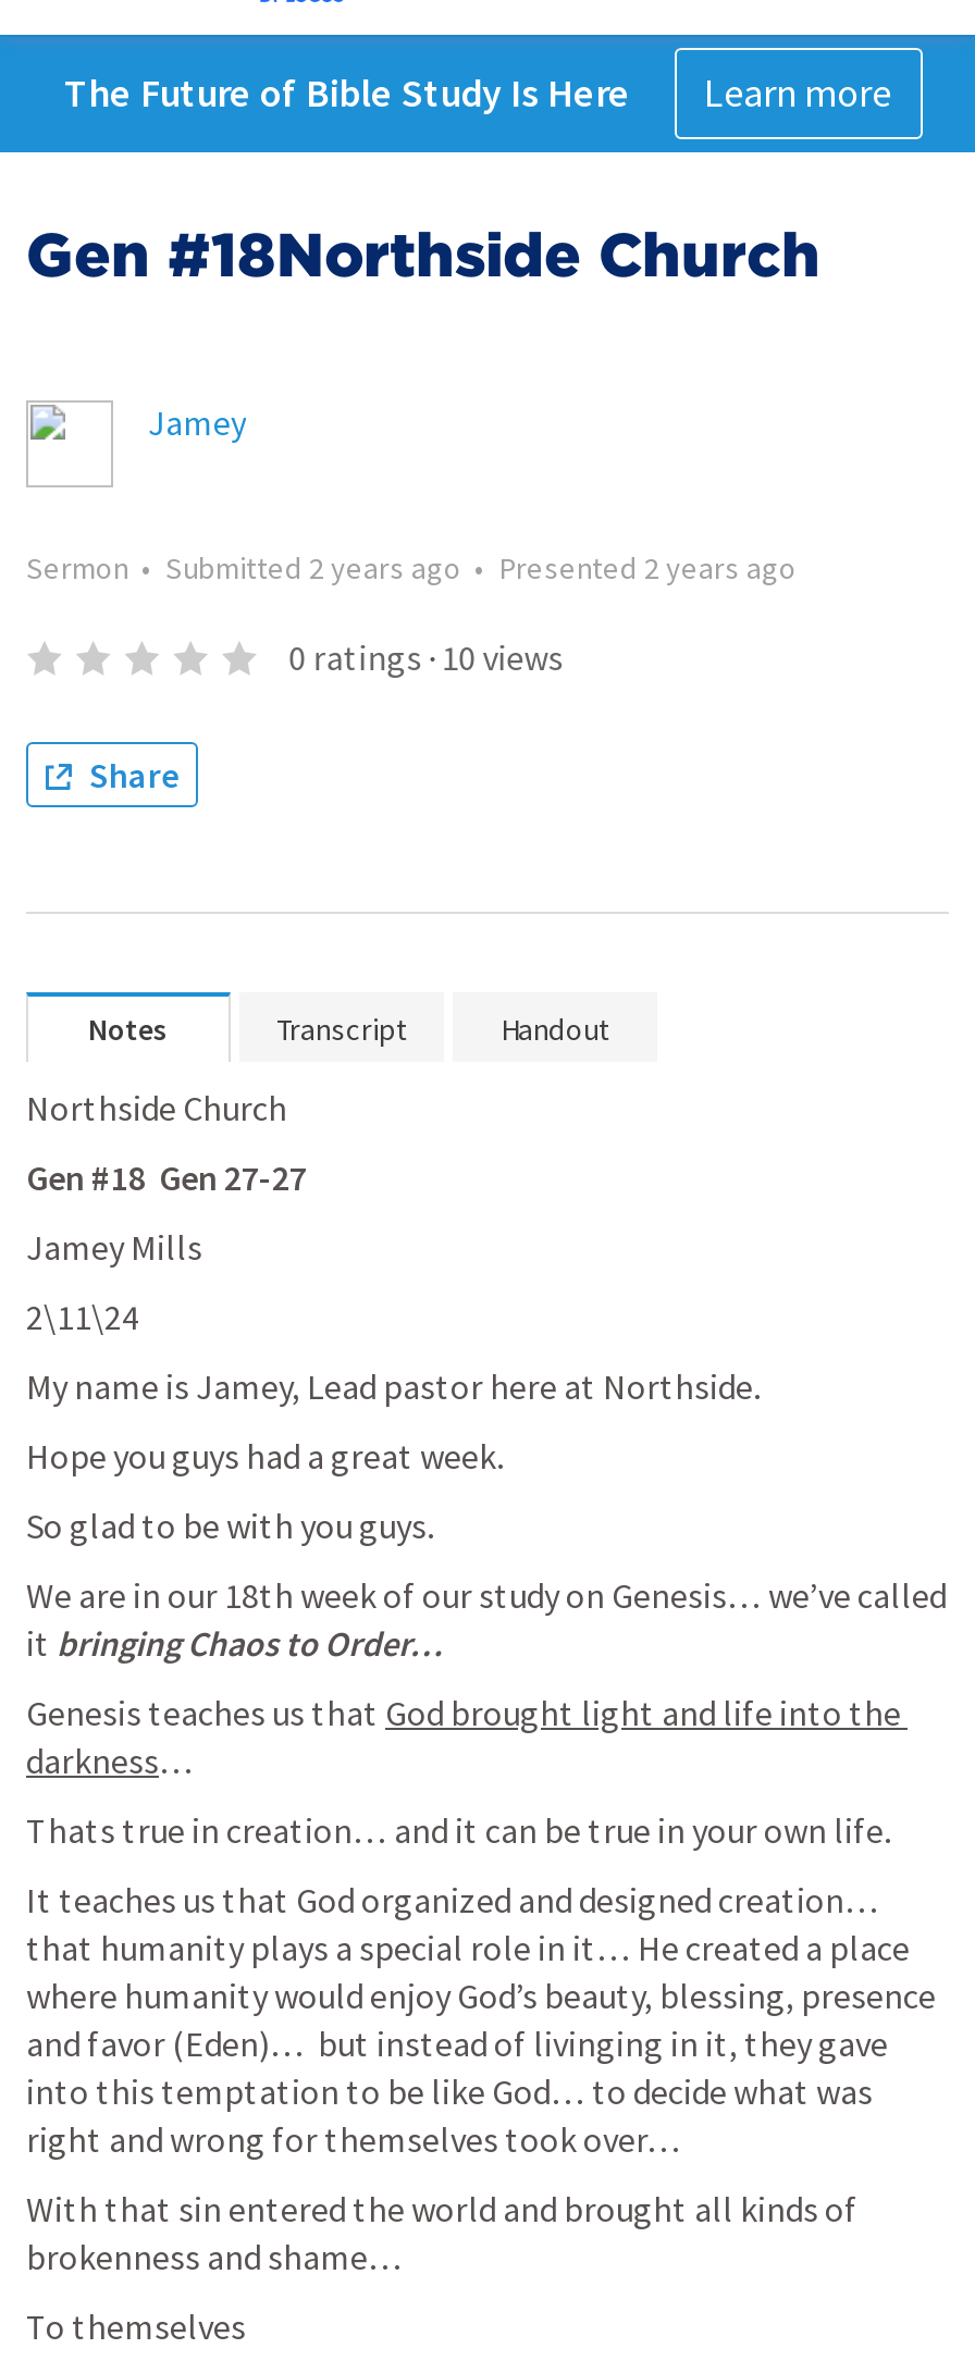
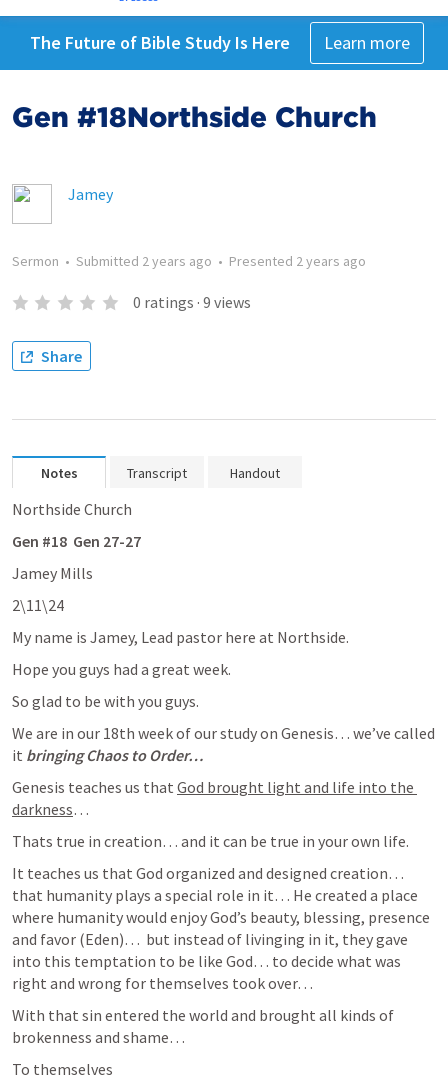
- 0 ratings · 10 views
+ 0 ratings · 9 views
